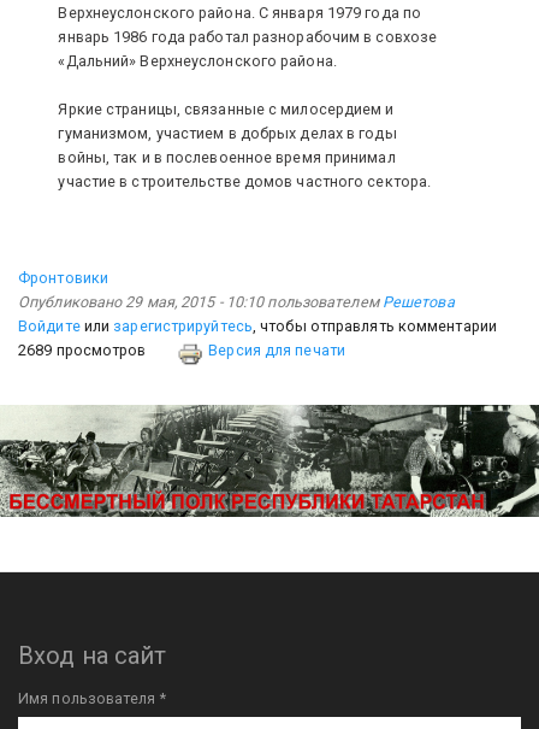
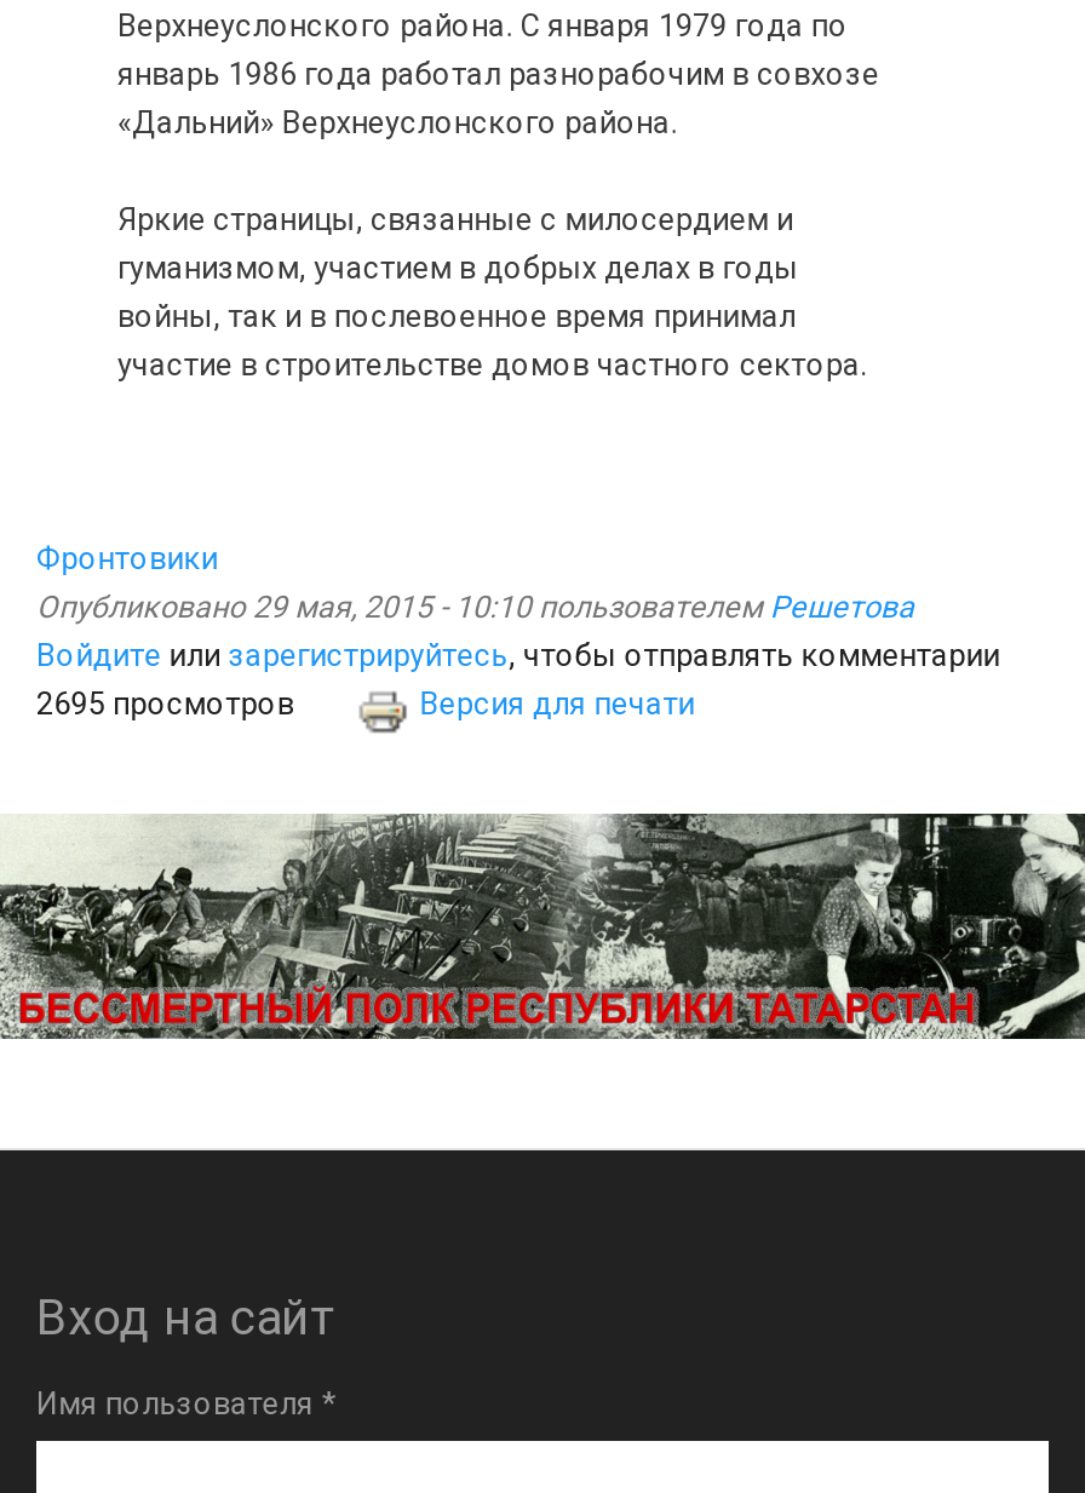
- 2689 просмотров
+ 2695 просмотров
